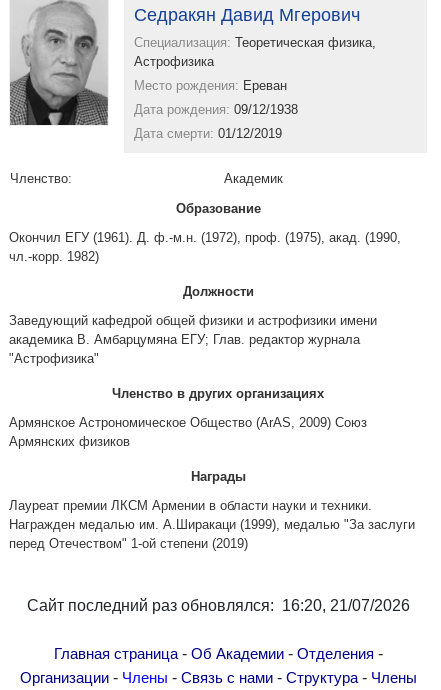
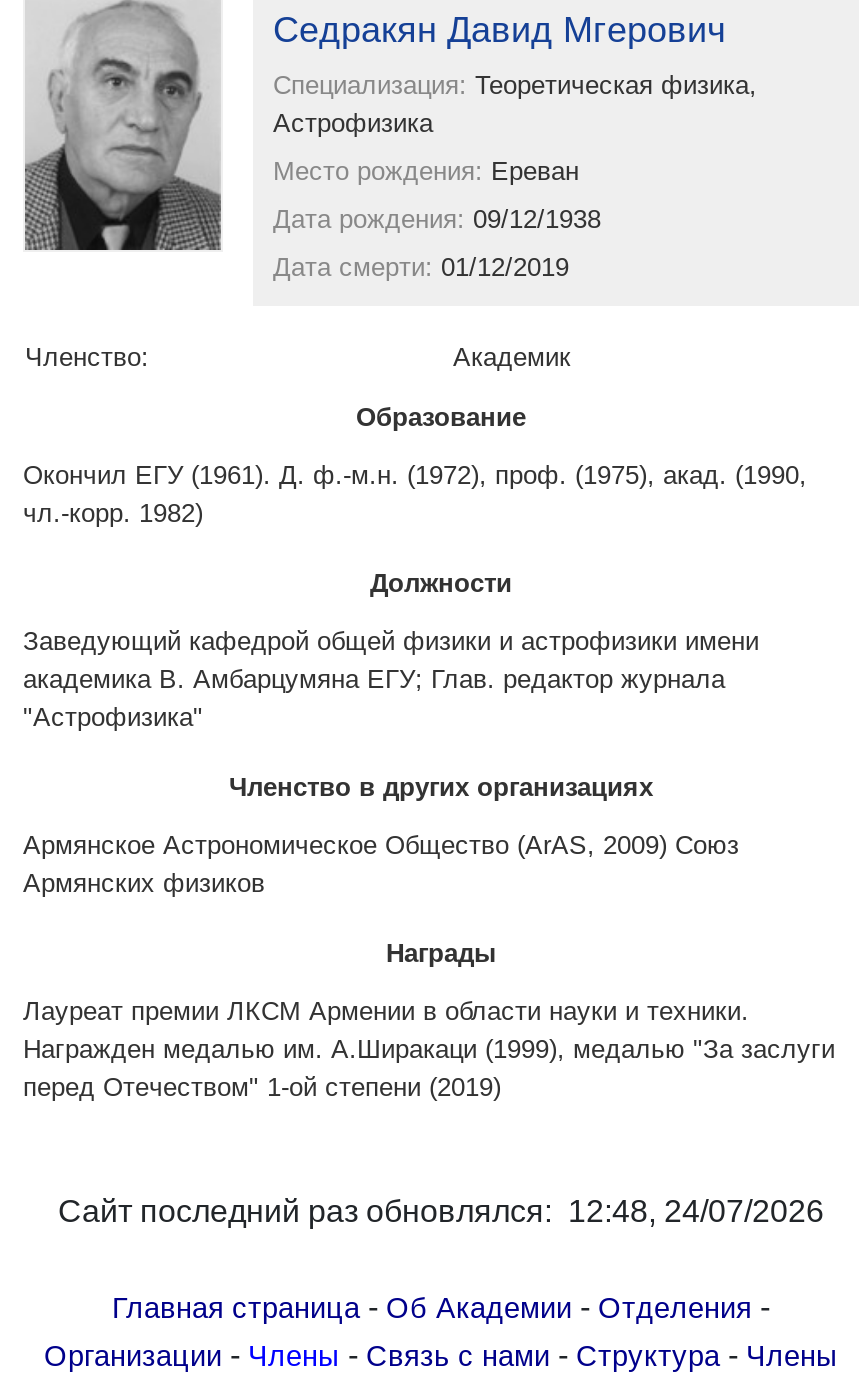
- Сайт последний раз обновлялся: 16:20, 21/07/2026
+ Сайт последний раз обновлялся: 12:48, 24/07/2026
